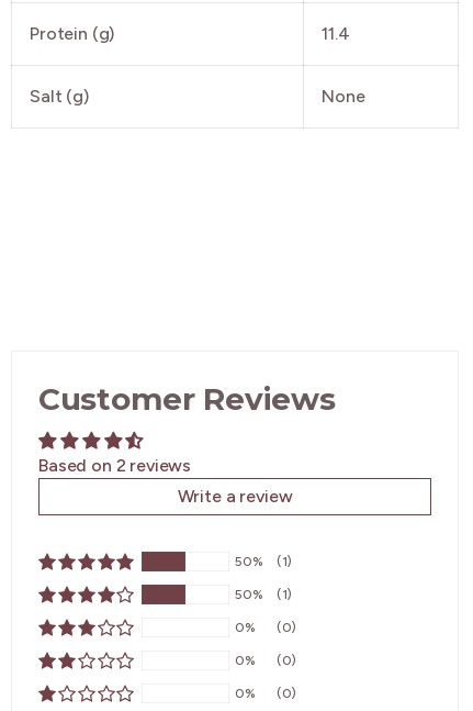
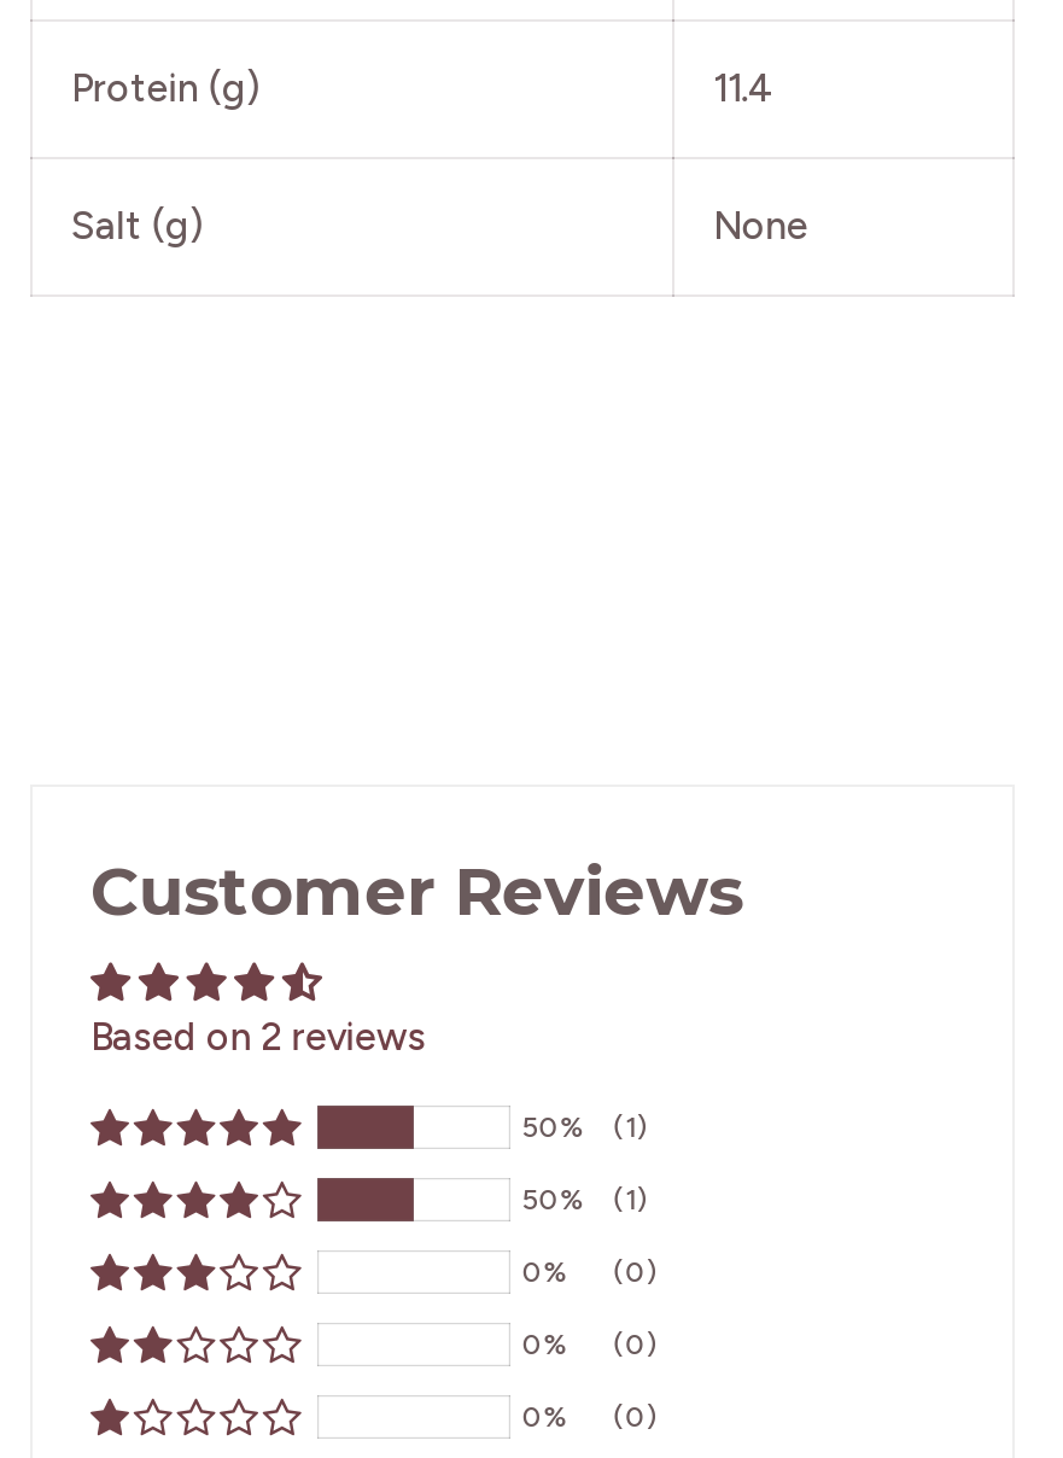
- Write a review
